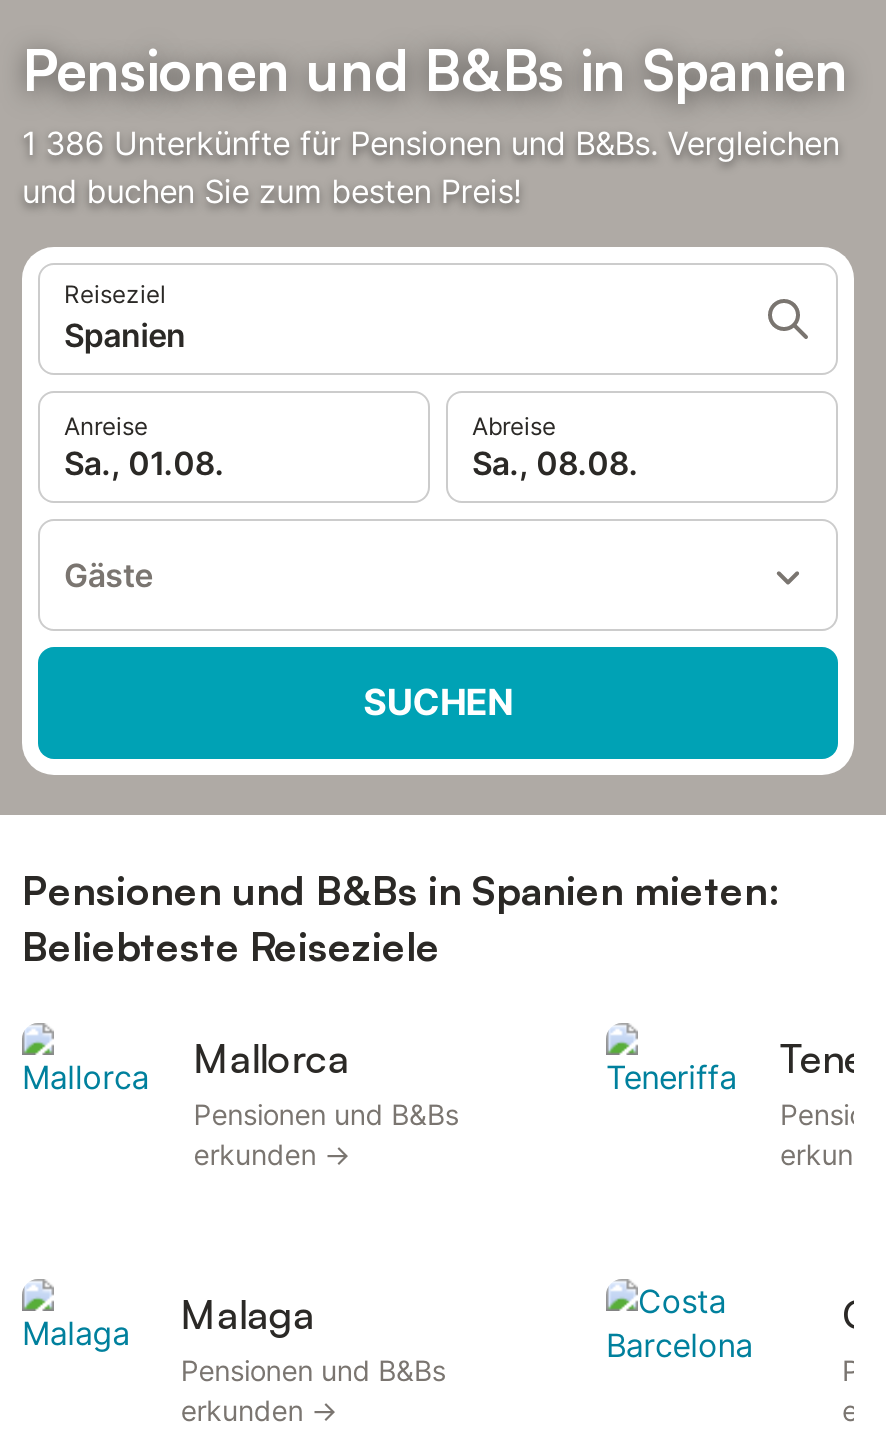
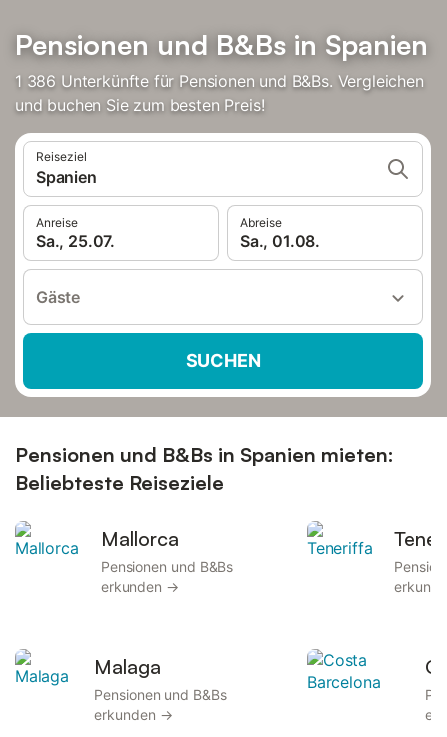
- Sa., 01.08.
+ Sa., 25.07.

- Sa., 08.08.
+ Sa., 01.08.
